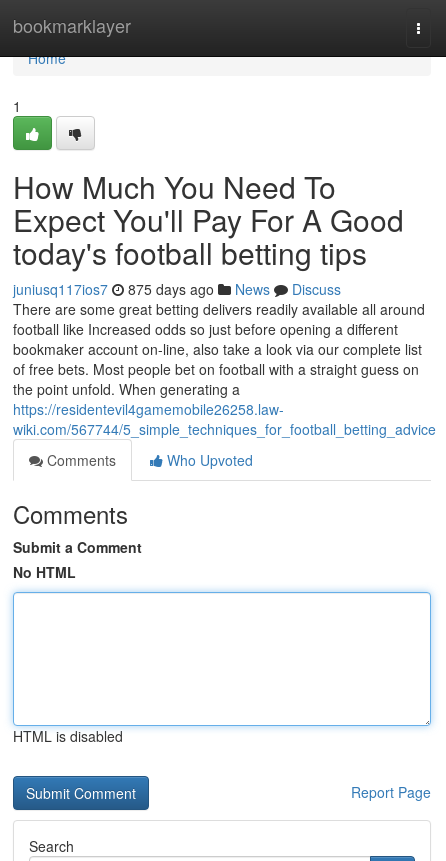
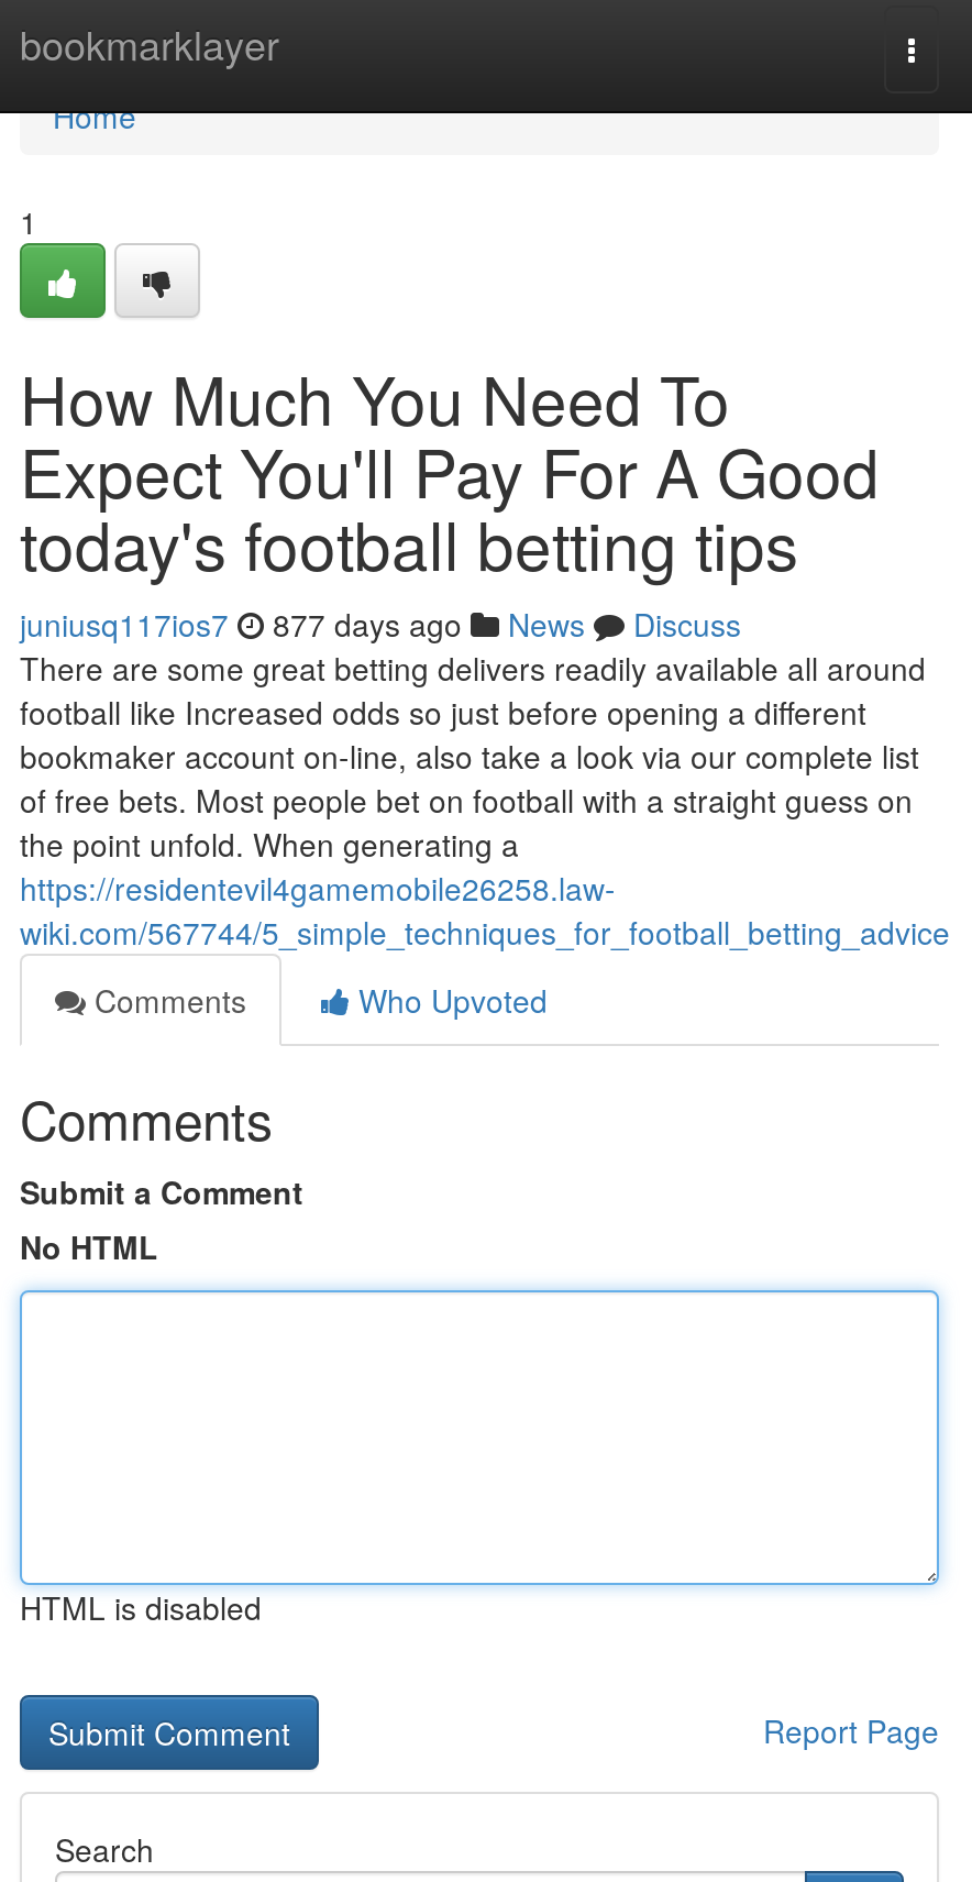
- juniusq117ios7 875 days ago News Discuss
+ juniusq117ios7 877 days ago News Discuss
